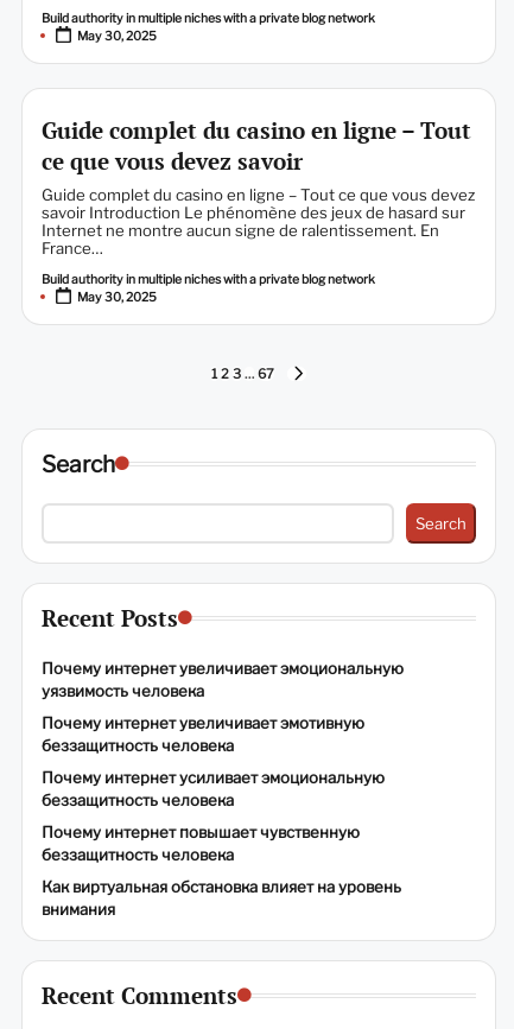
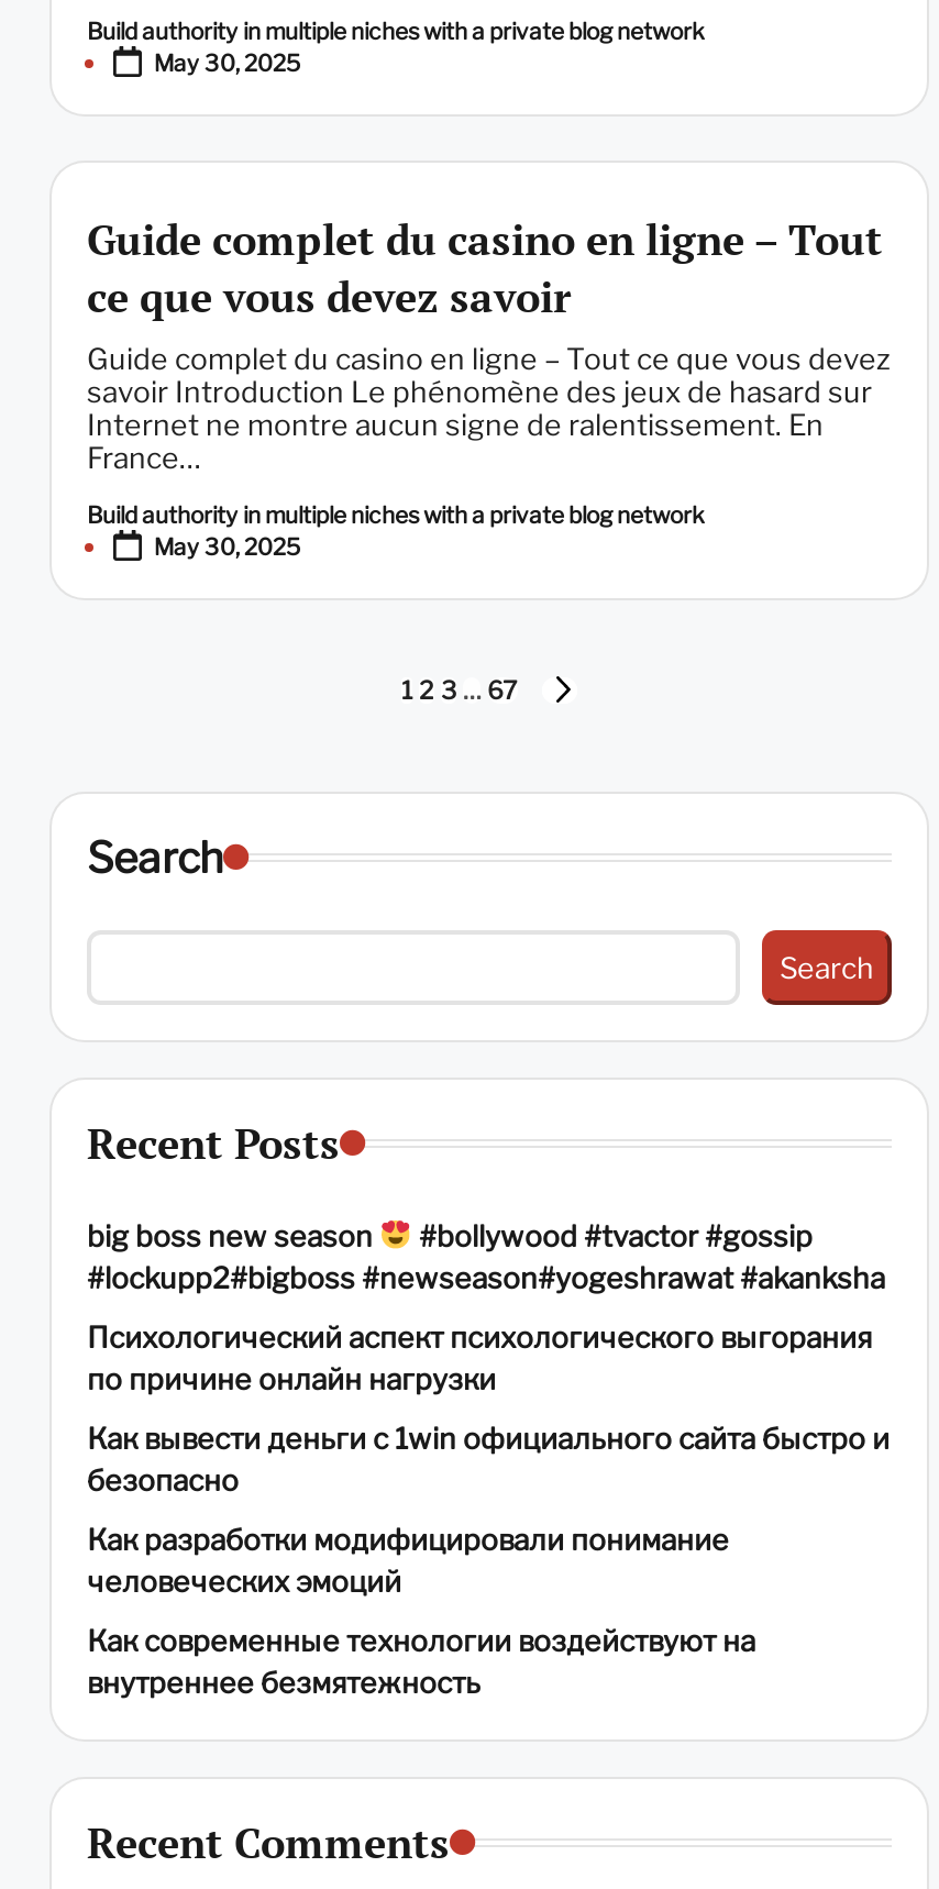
- Почему интернет увеличивает эмоциональную
- уязвимость человека
+ big boss new season
+ #bollywood #tvactor #gossip
+ #lockupp2#bigboss #newseason#yogeshrawat #akanksha

- Почему интернет увеличивает эмотивную
- беззащитность человека
+ Психологический аспект психологического выгорания
+ по причине онлайн нагрузки

- Почему интернет усиливает эмоциональную
- беззащитность человека
+ Как вывести деньги с 1win официального сайта быстро и
+ безопасно

- Почему интернет повышает чувственную
- беззащитность человека
+ Как разработки модифицировали понимание
+ человеческих эмоций

- Как виртуальная обстановка влияет на уровень
- внимания
+ Как современные технологии воздействуют на
+ внутреннее безмятежность
